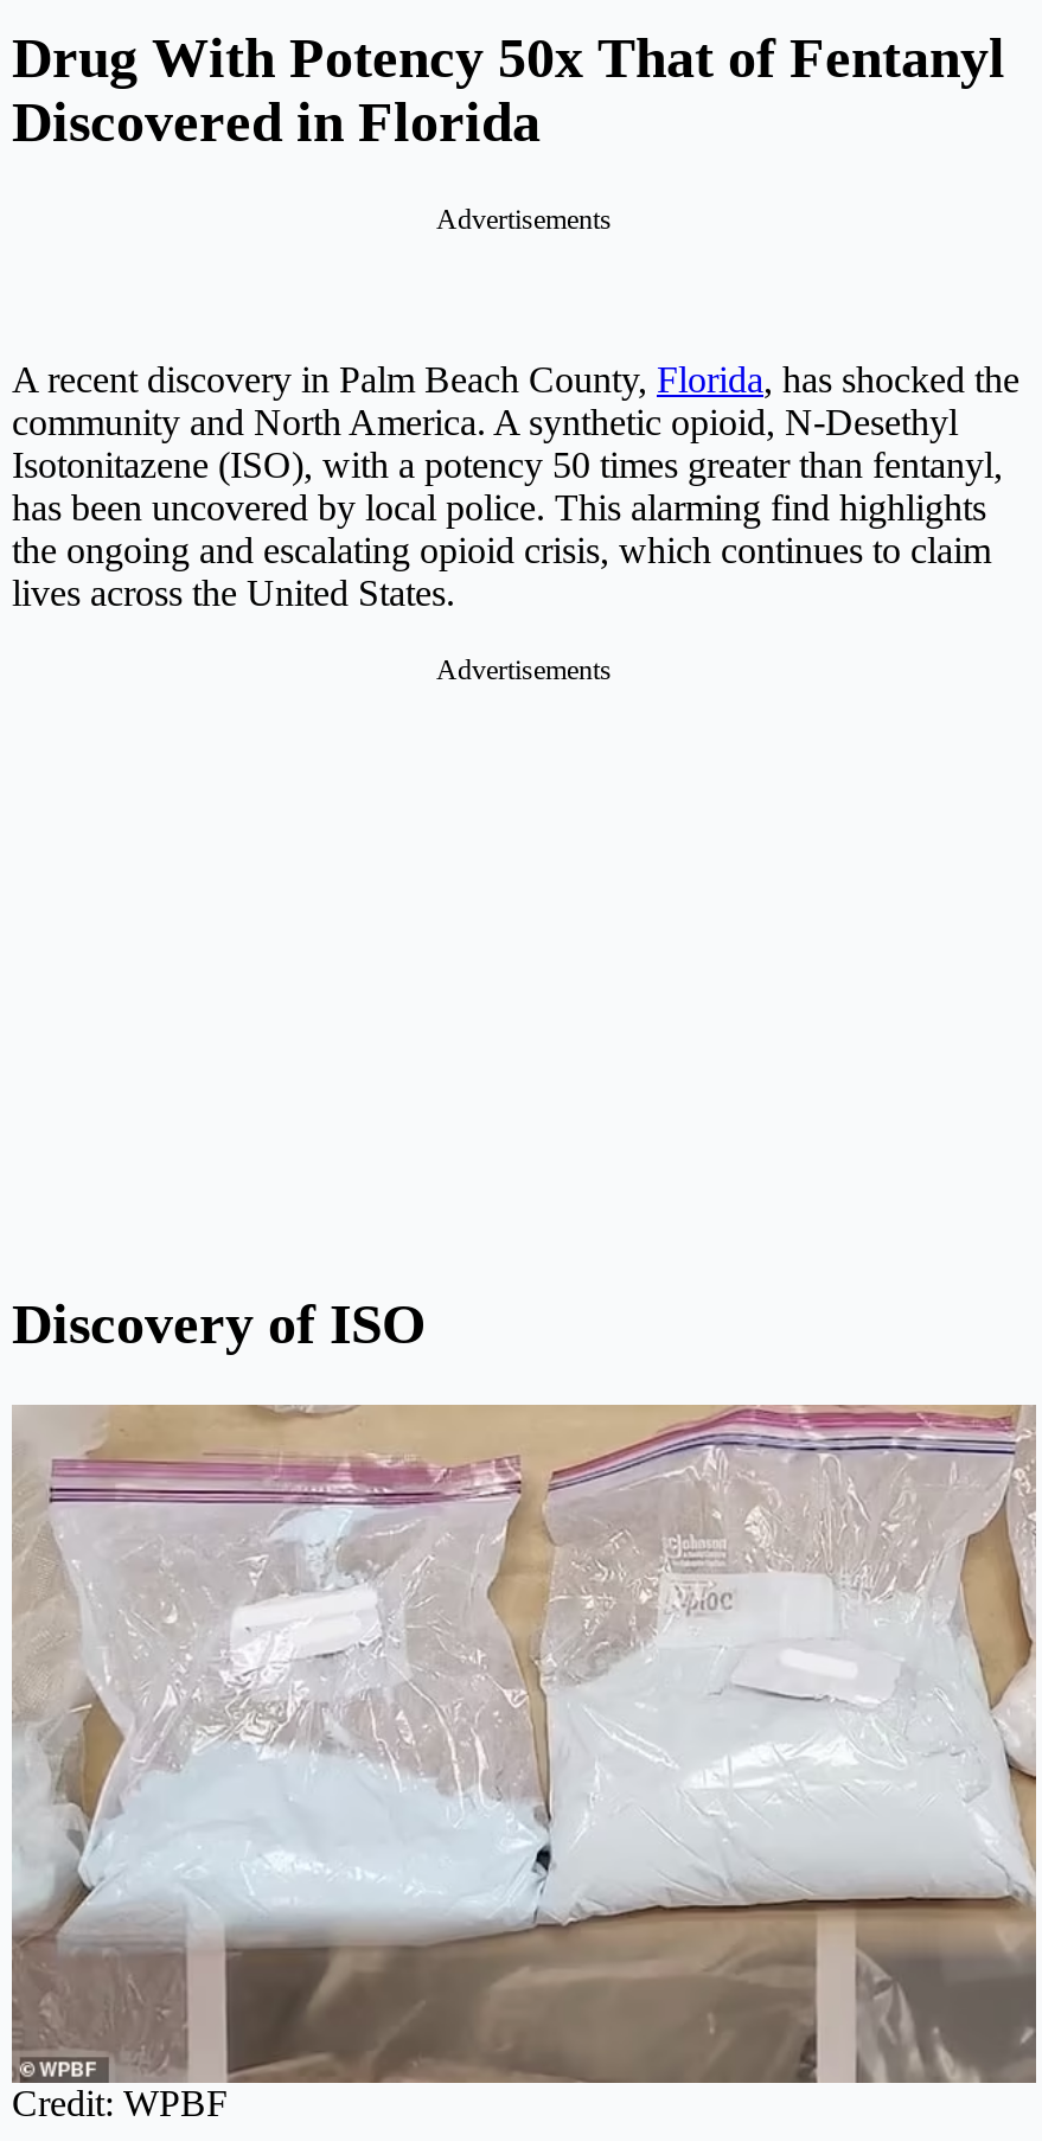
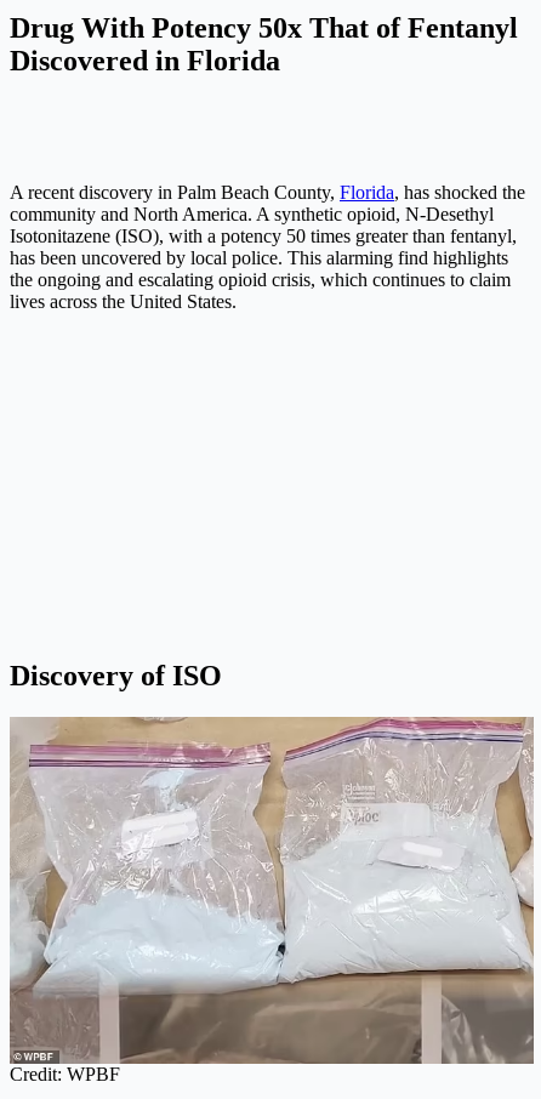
- Advertisements

- Advertisements
